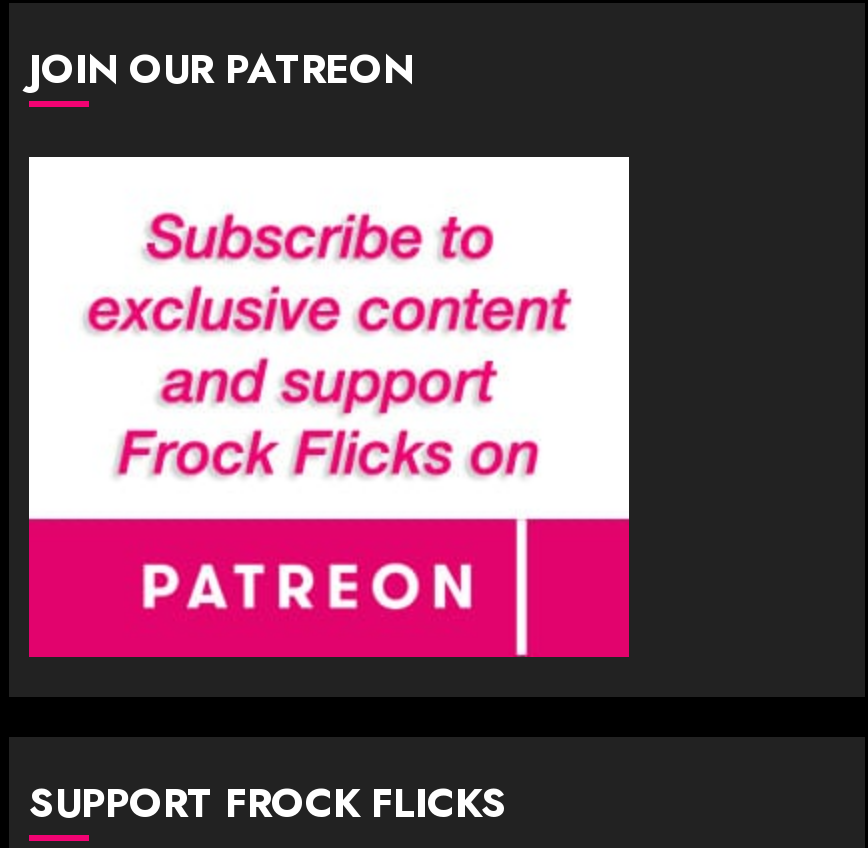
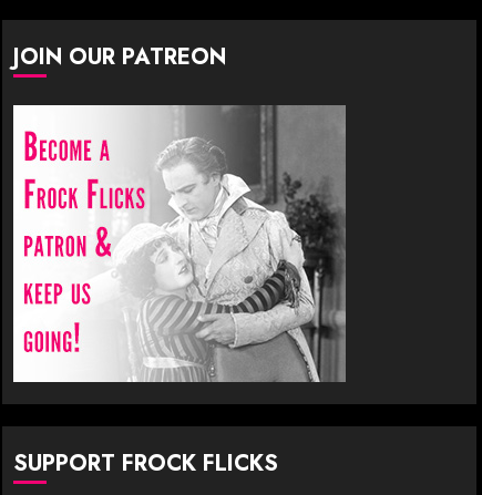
- [image]
+ [image]
